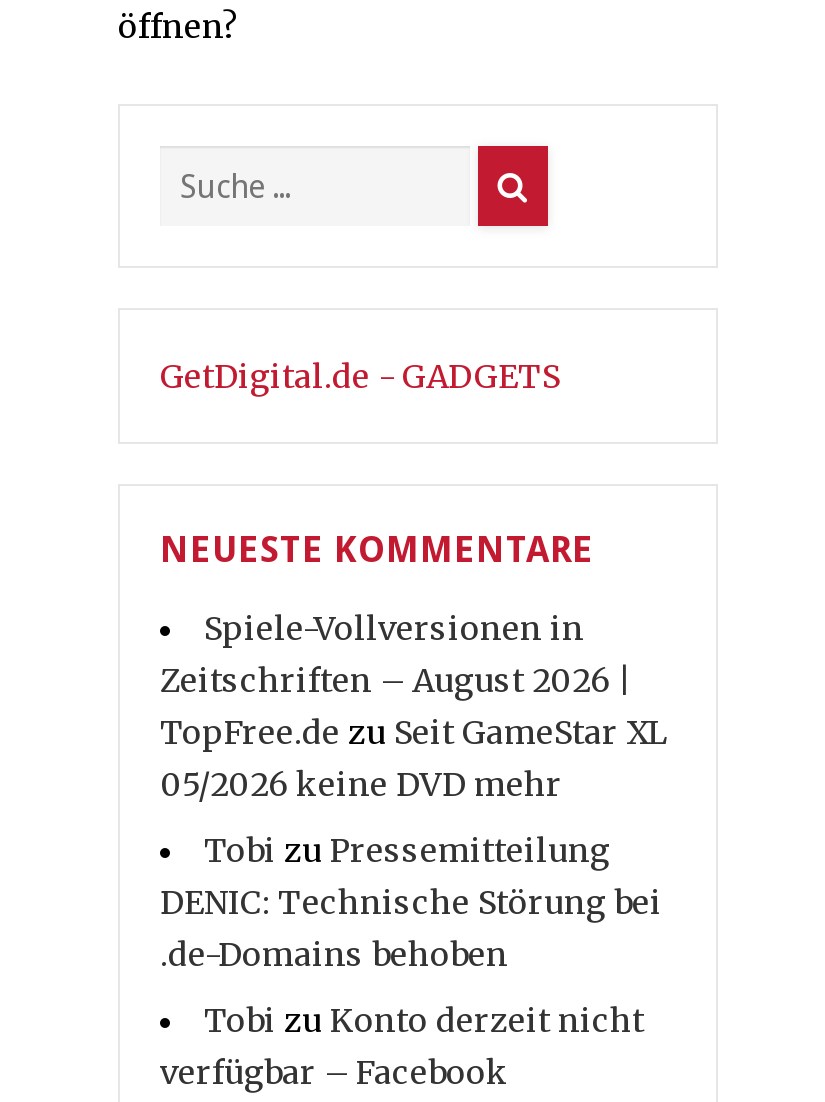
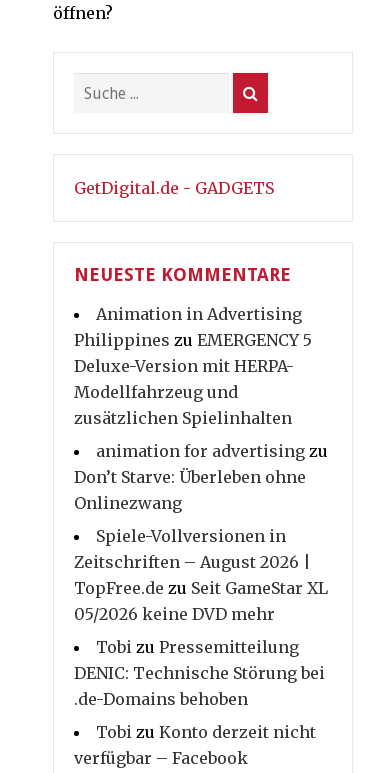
+ Animation in Advertising
+ Philippines zu EMERGENCY 5
+ Deluxe-Version mit HERPA-
+ Modellfahrzeug und
+ zusätzlichen Spielinhalten
+ animation for advertising zu
+ Don’t Starve: Überleben ohne
+ Onlinezwang
